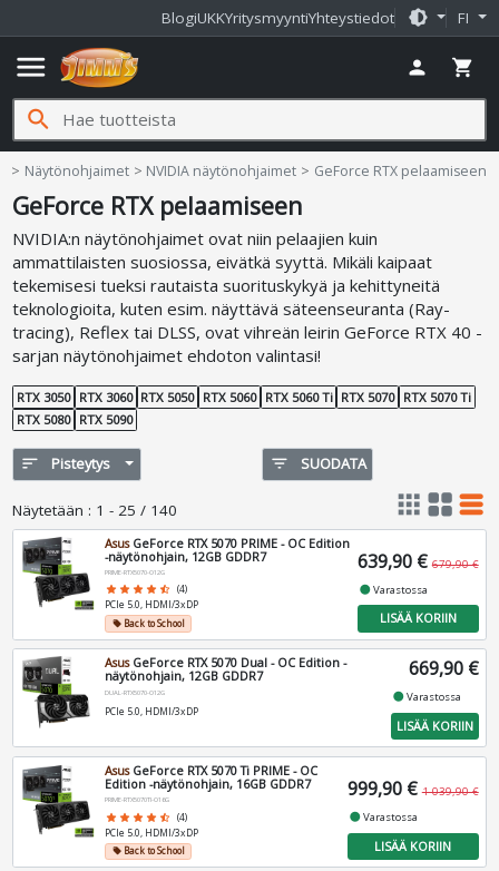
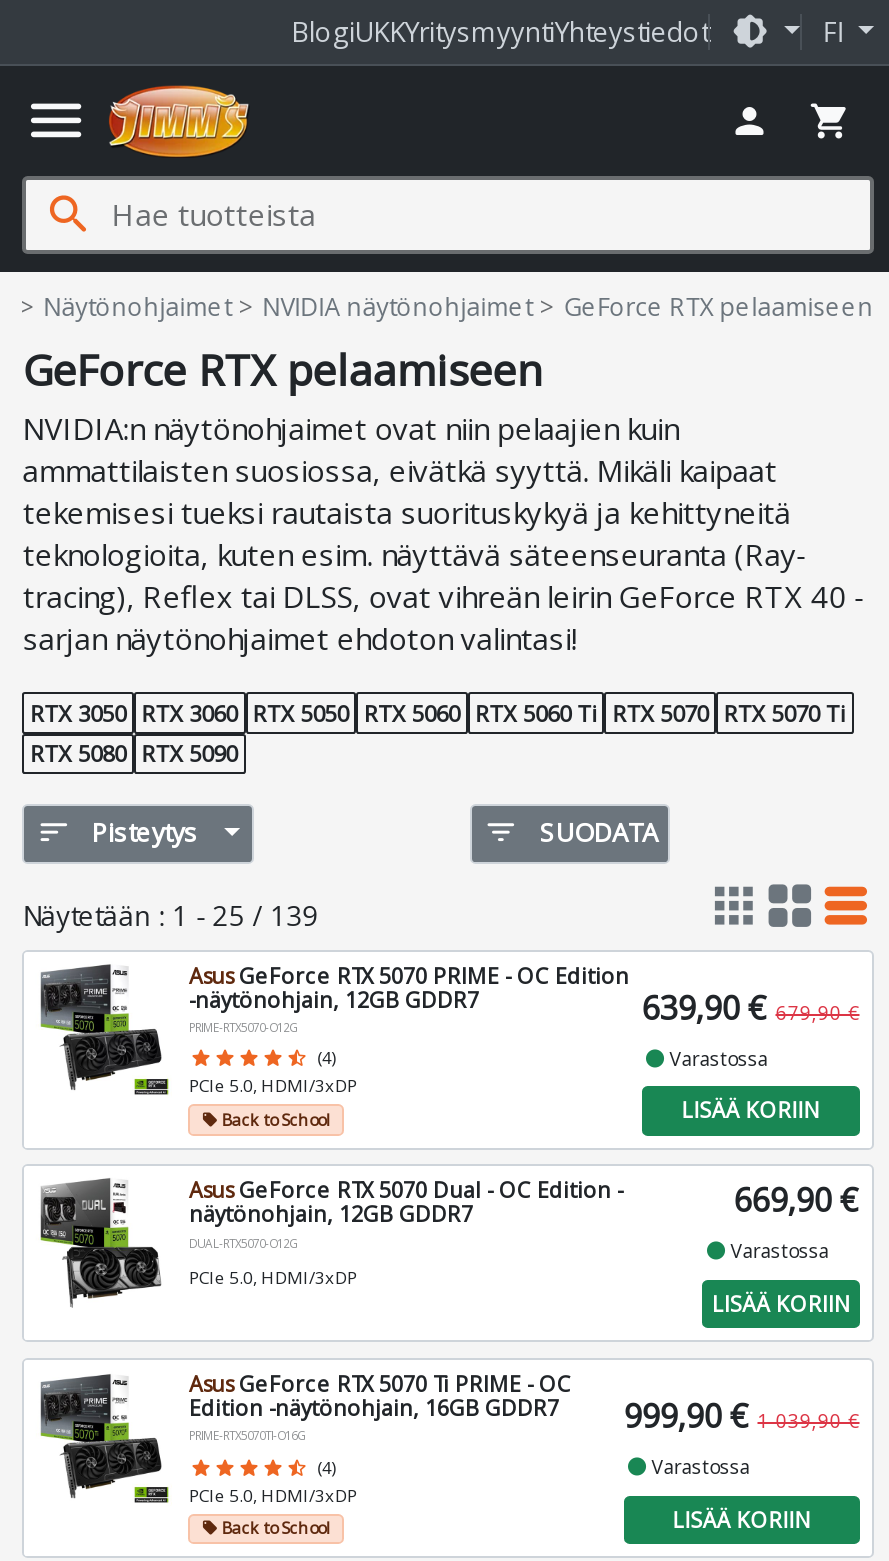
- Näytetään: 1 - 25 / 140
+ Näytetään: 1 - 25 / 139
